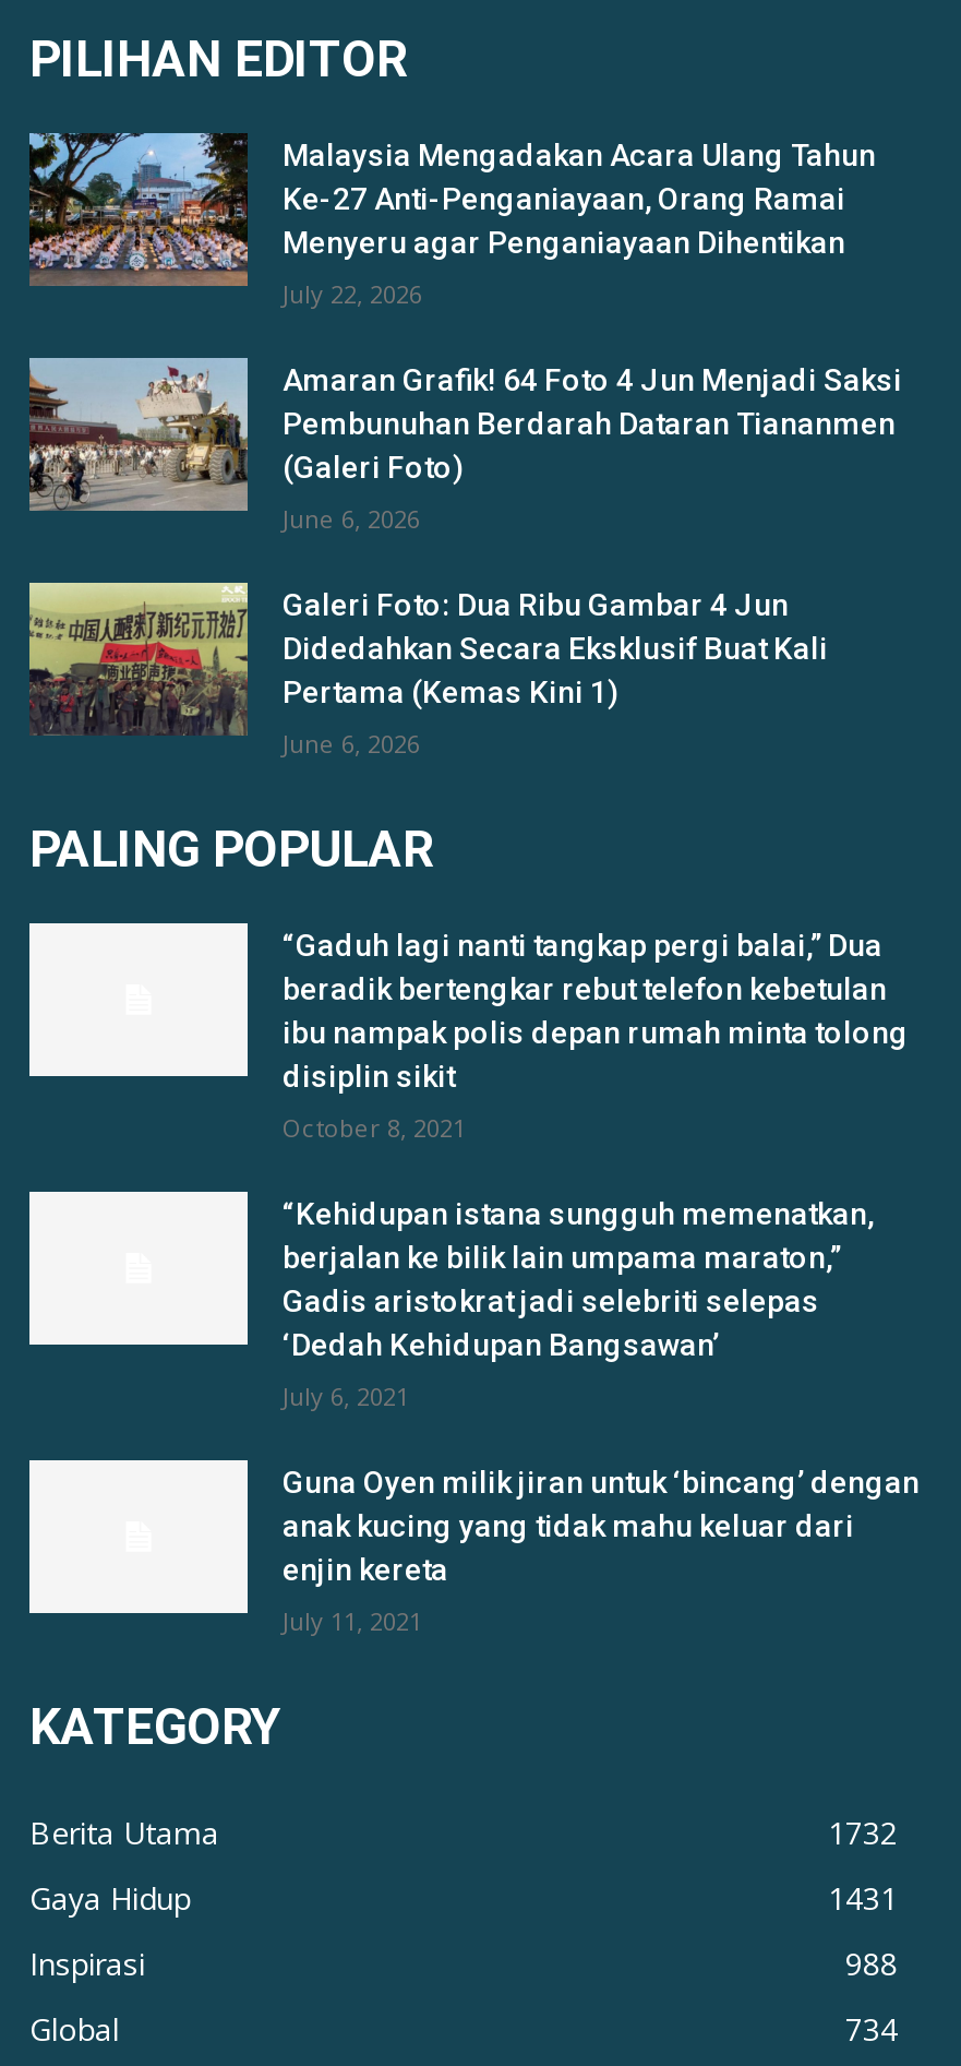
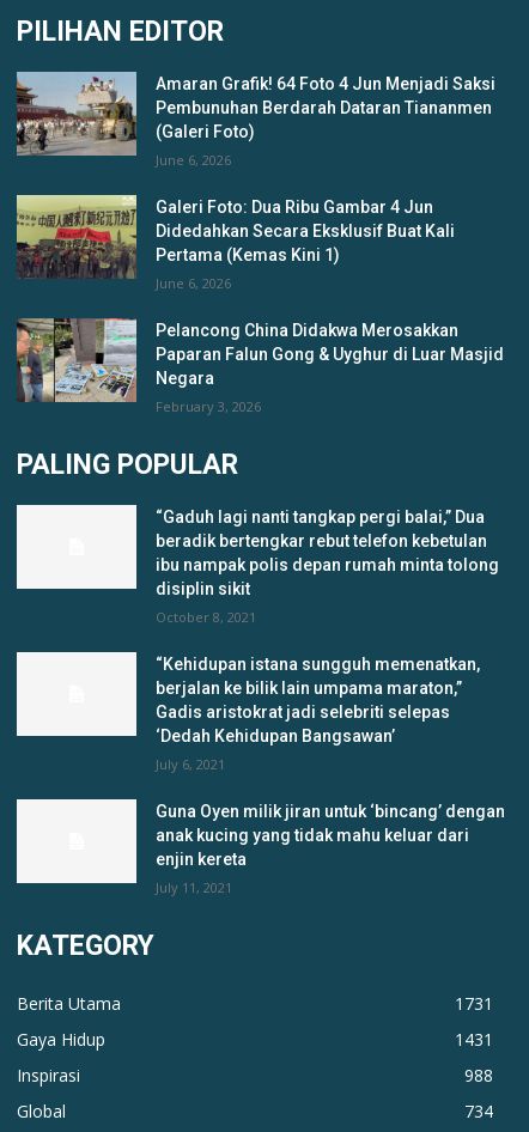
- [image]
- Malaysia Mengadakan Acara Ulang Tahun
- Ke-27 Anti-Penganiayaan, Orang Ramai
- Menyeru agar Penganiayaan Dihentikan
- July 22, 2026

moved up: [image] | Amaran Grafik! 64 Foto 4 Jun Menjadi Saksi | Pembunuhan Berdarah Dataran Tiananmen | ... | Pertama (Kemas Kini 1) | June 6, 2026

+ [image]
+ Pelancong China Didakwa Merosakkan
+ Paparan Falun Gong & Uyghur di Luar Masjid
+ Negara
+ February 3, 2026

- 1732
+ 1731
